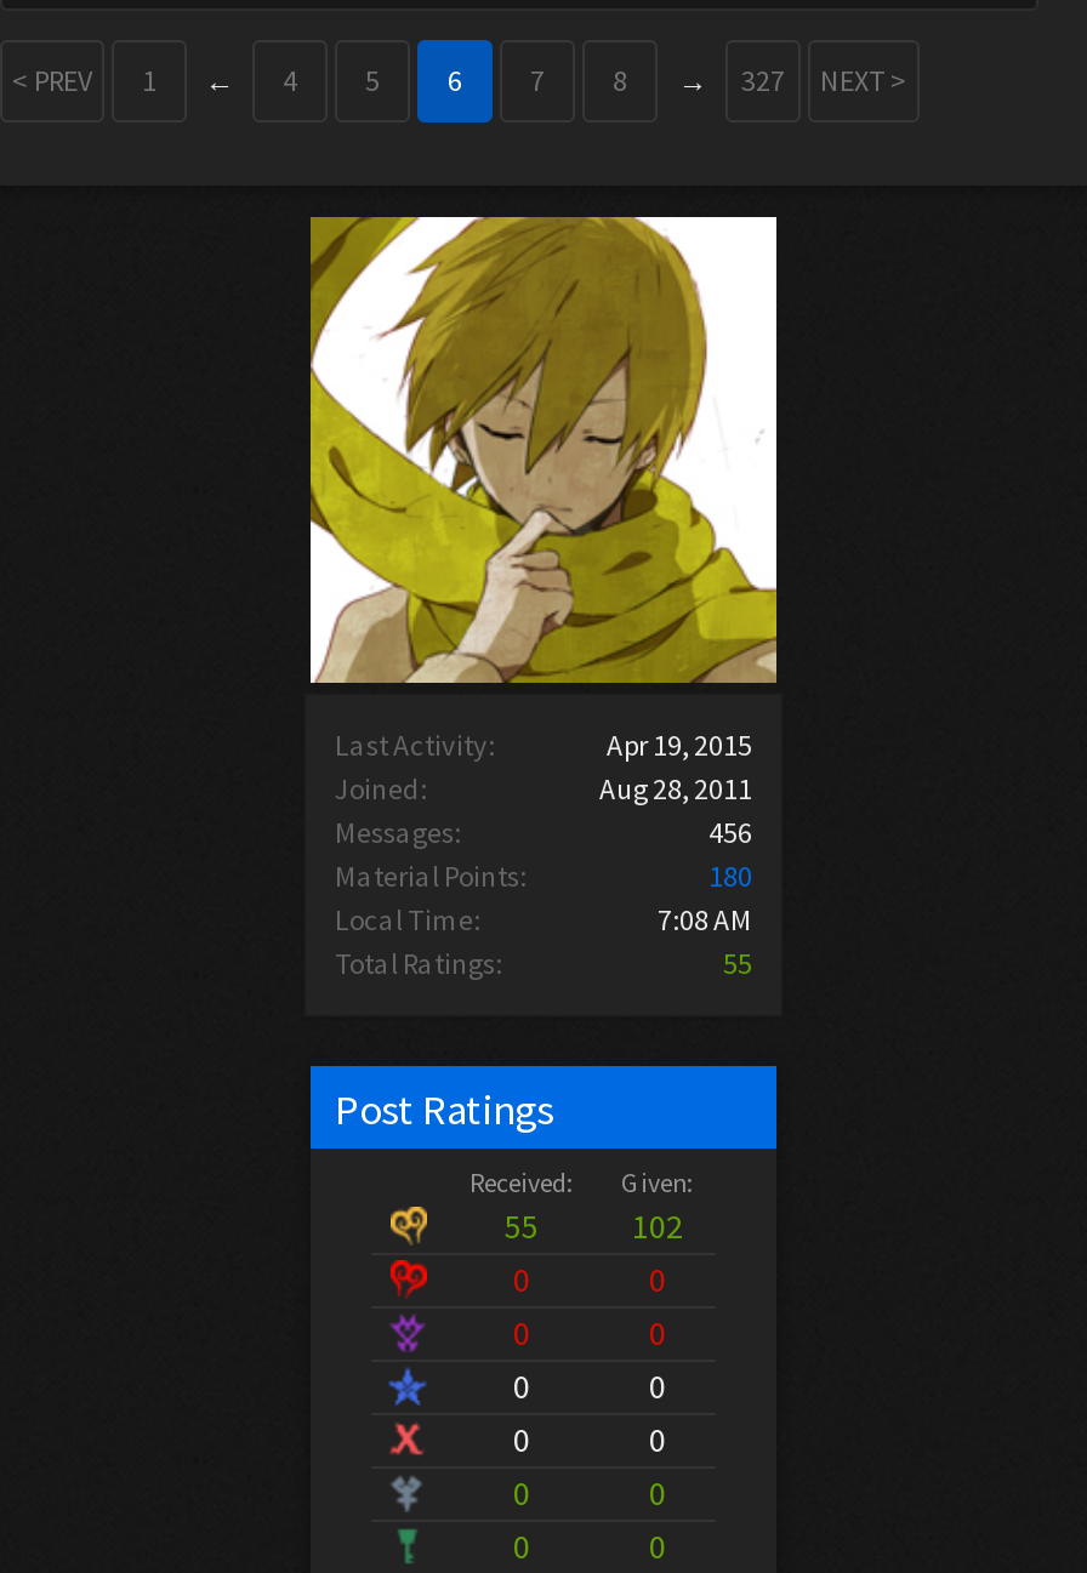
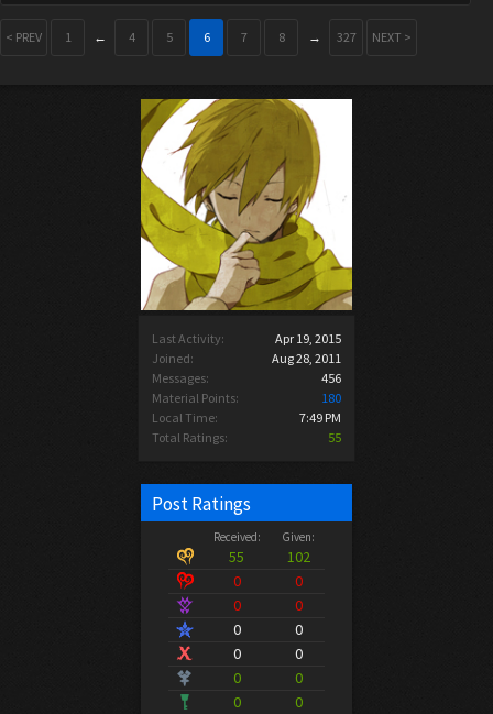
- 7:08 AM
+ 7:49 PM
